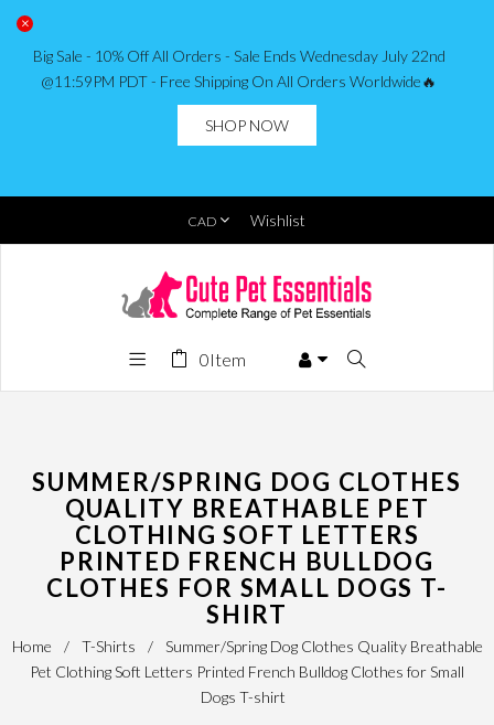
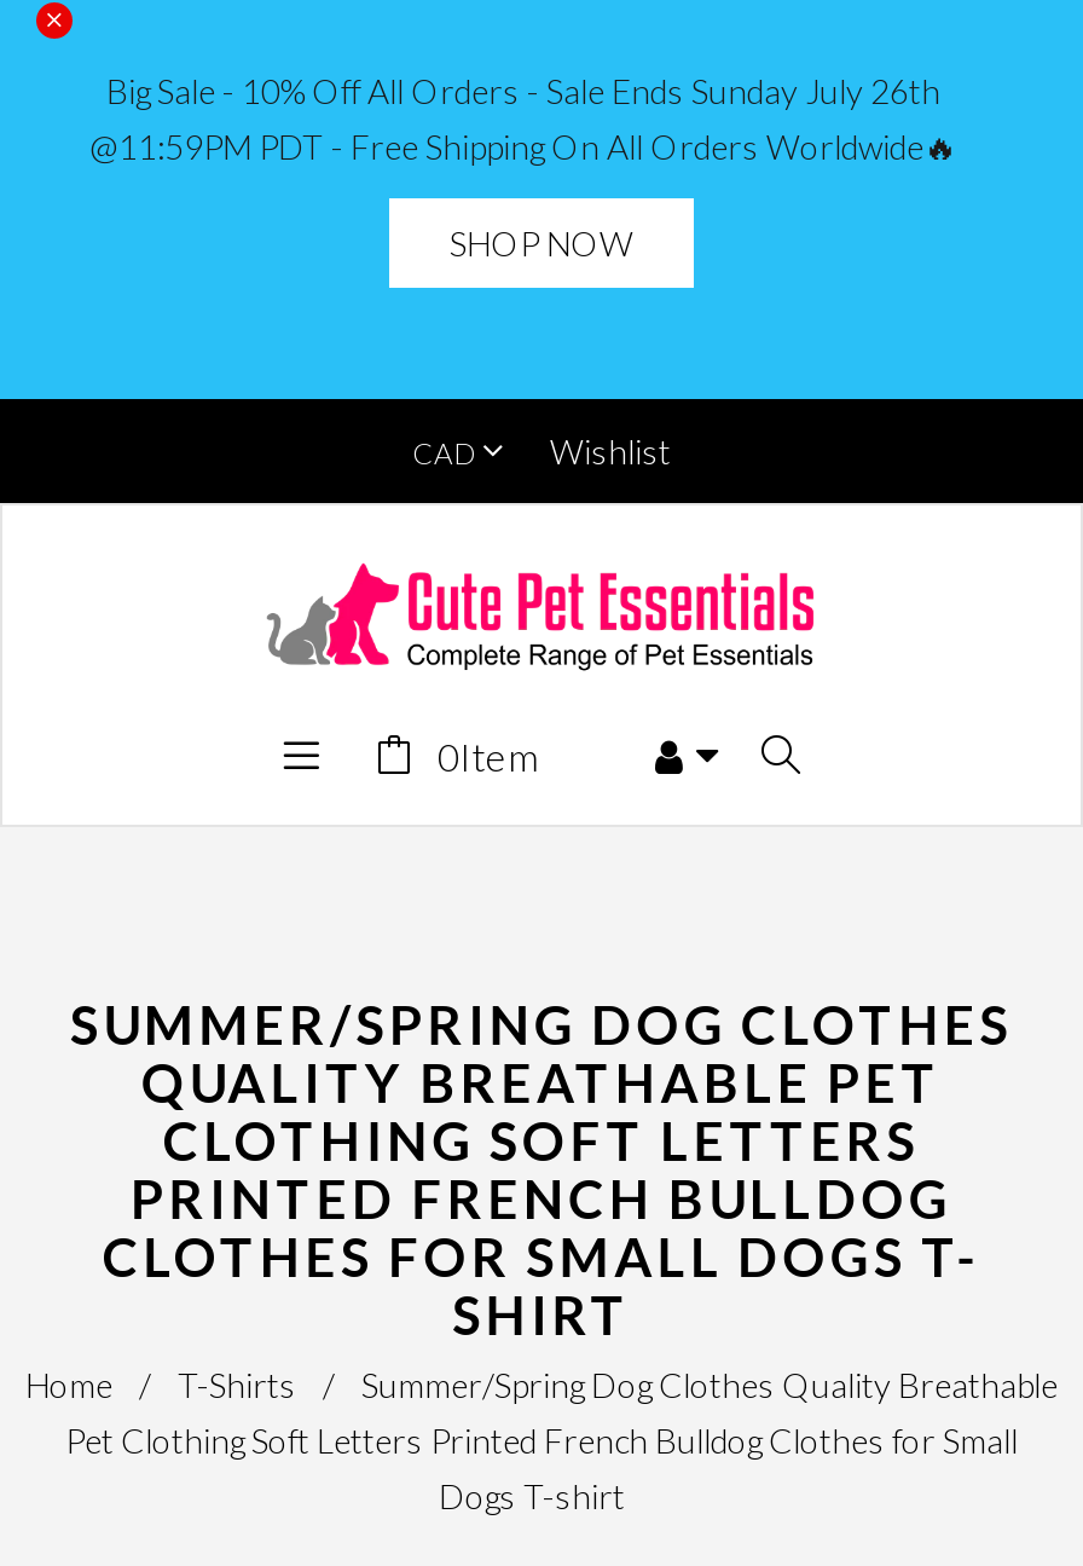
- Big Sale - 10% Off All Orders - Sale Ends Wednesday July 22nd
+ Big Sale - 10% Off All Orders - Sale Ends Sunday July 26th
